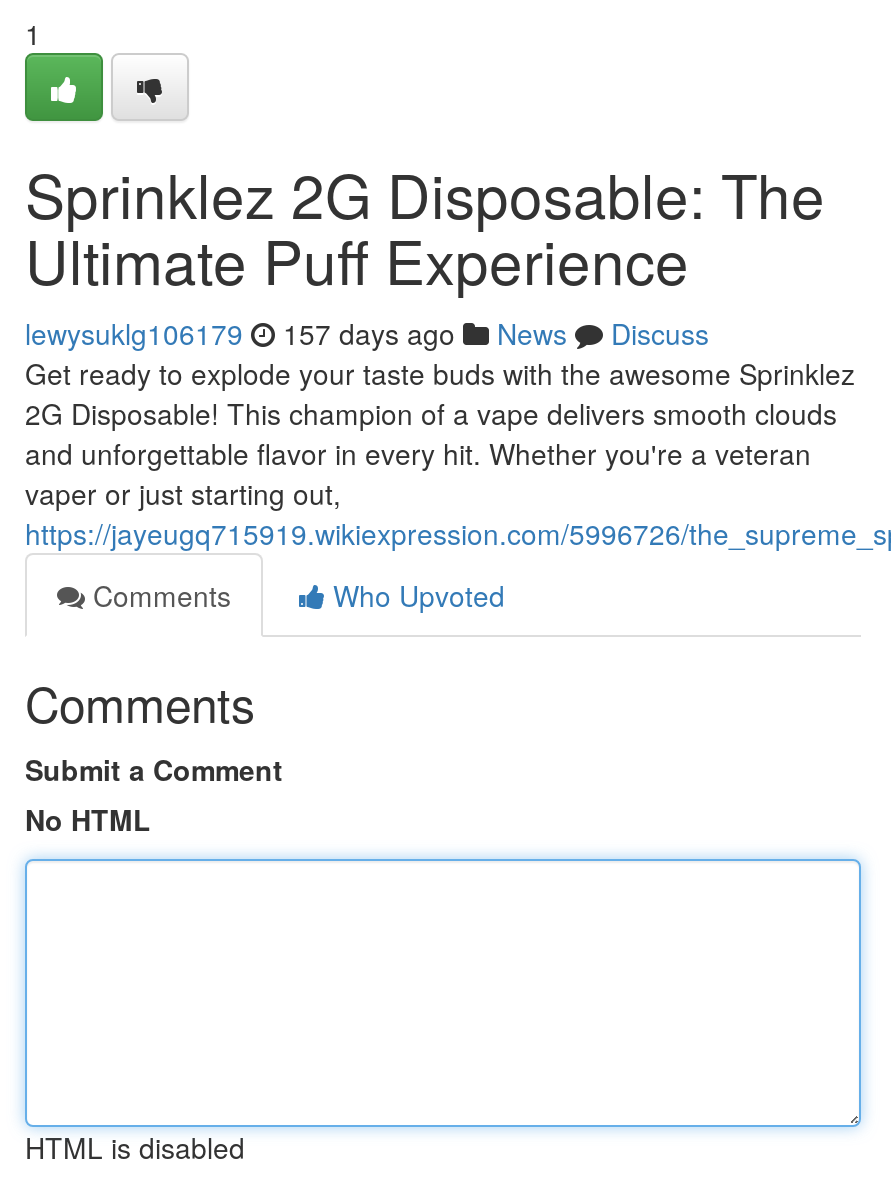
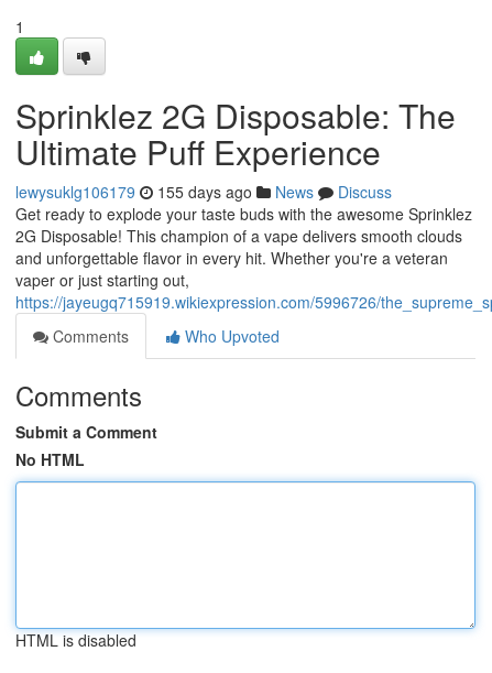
- lewysuklg106179 157 days ago News Discuss
+ lewysuklg106179 155 days ago News Discuss
